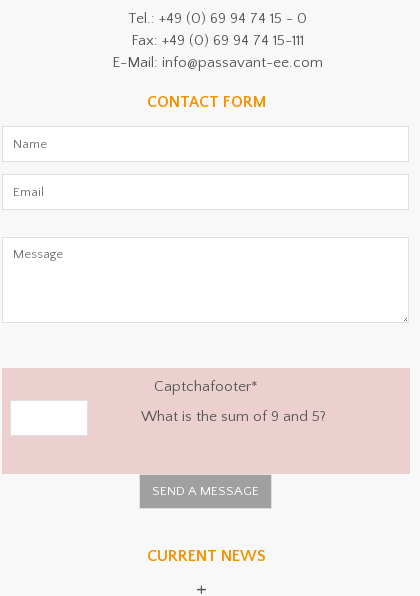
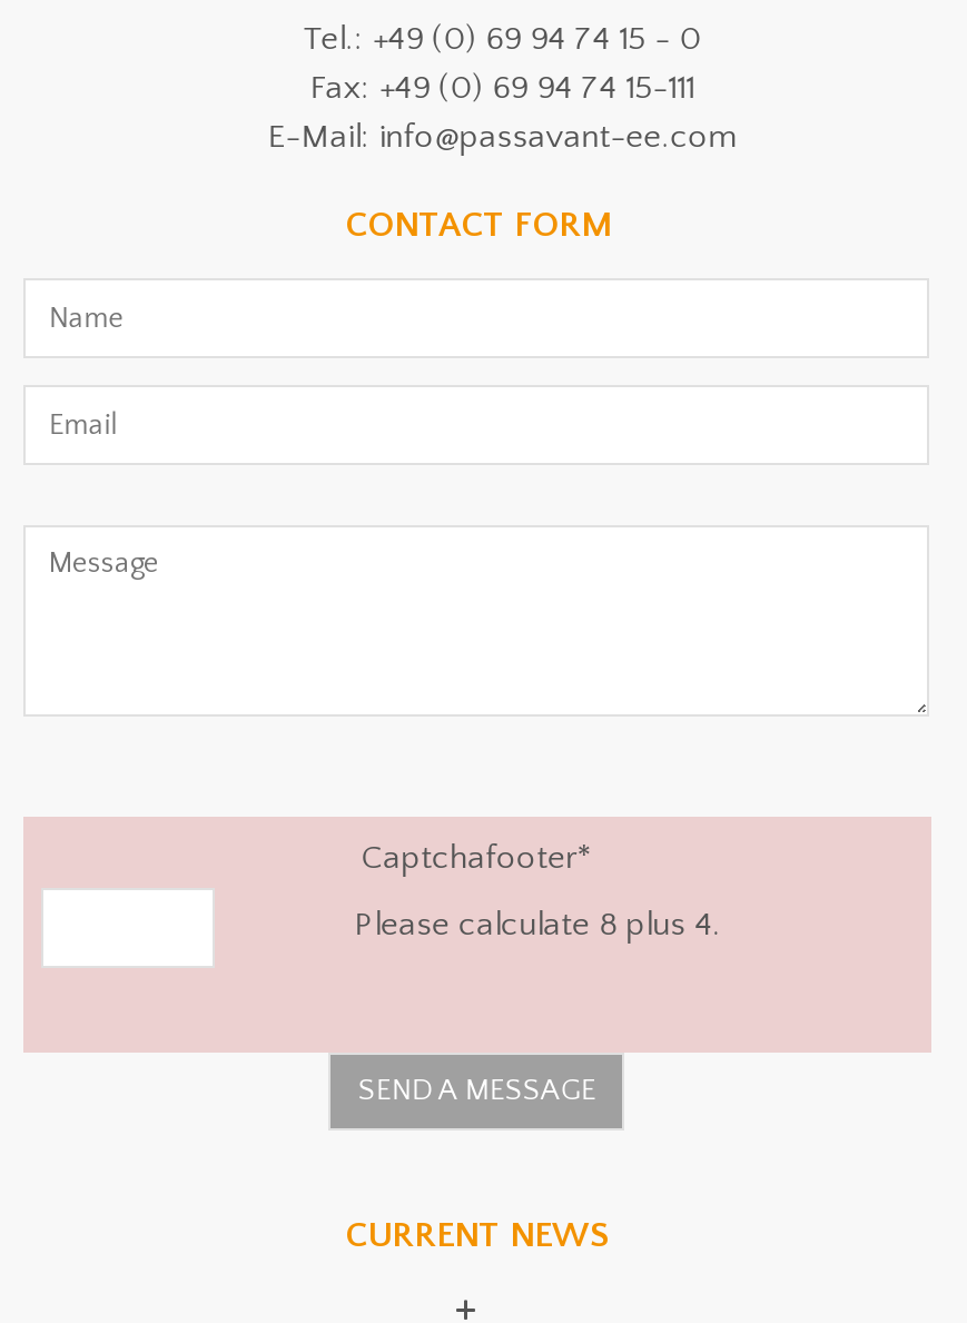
- What is the sum of 9 and 5?
+ Please calculate 8 plus 4.
